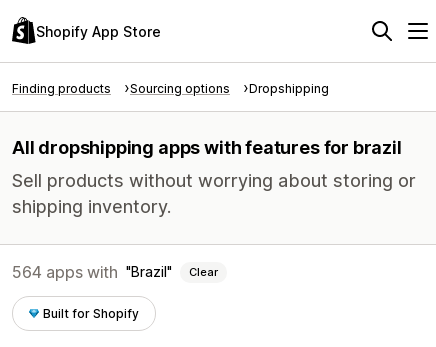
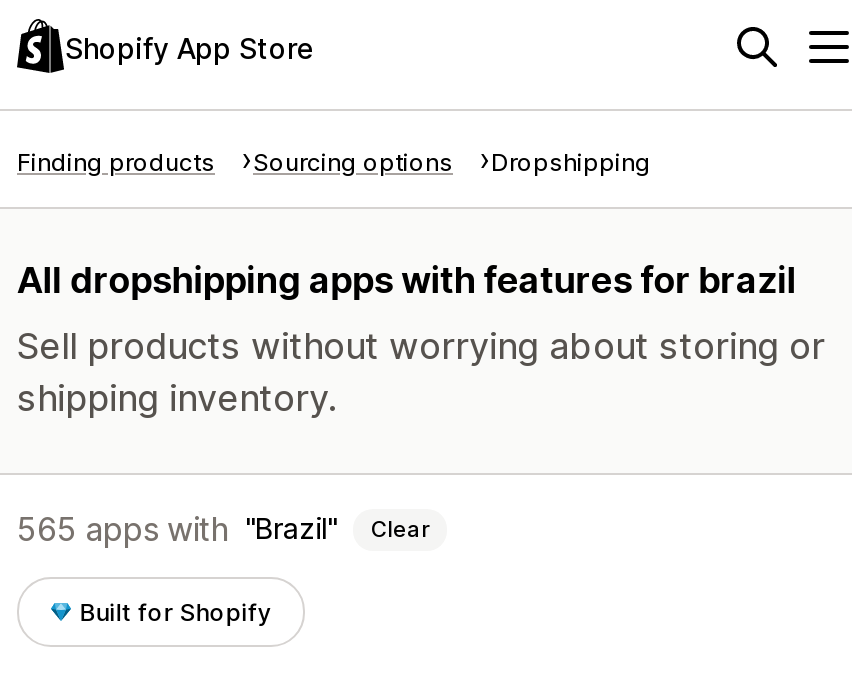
- 564 apps with Brazil Clear
+ 565 apps with Brazil Clear
